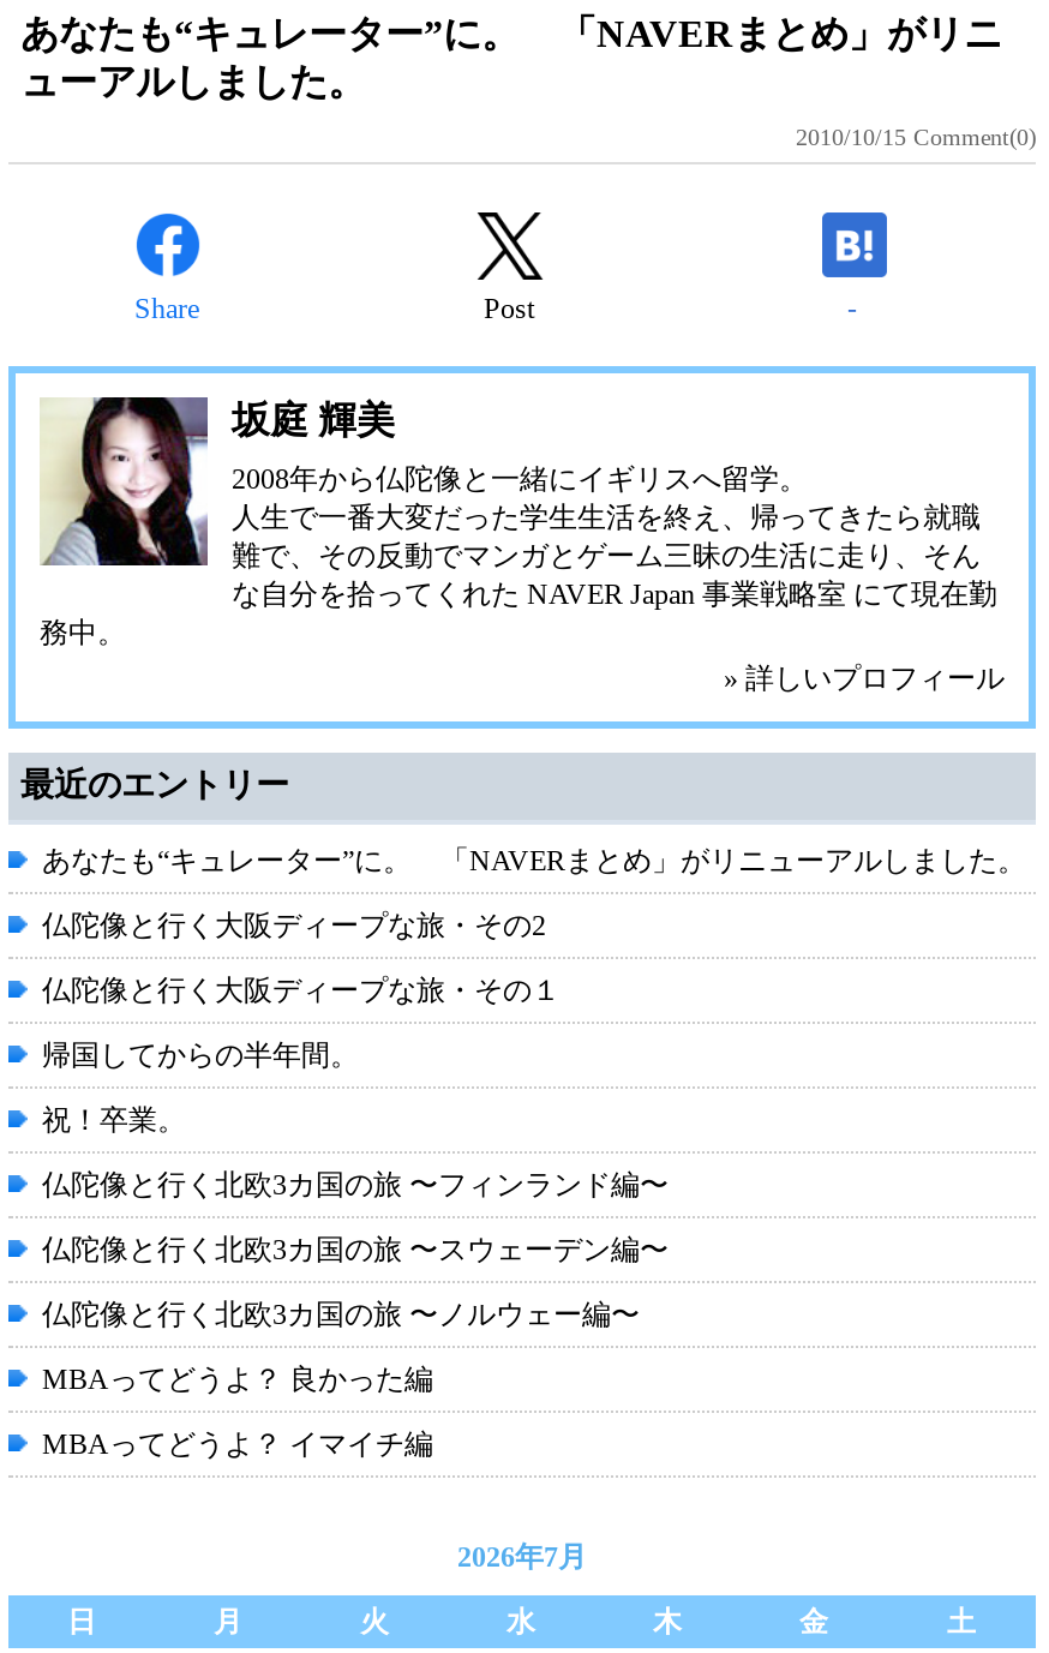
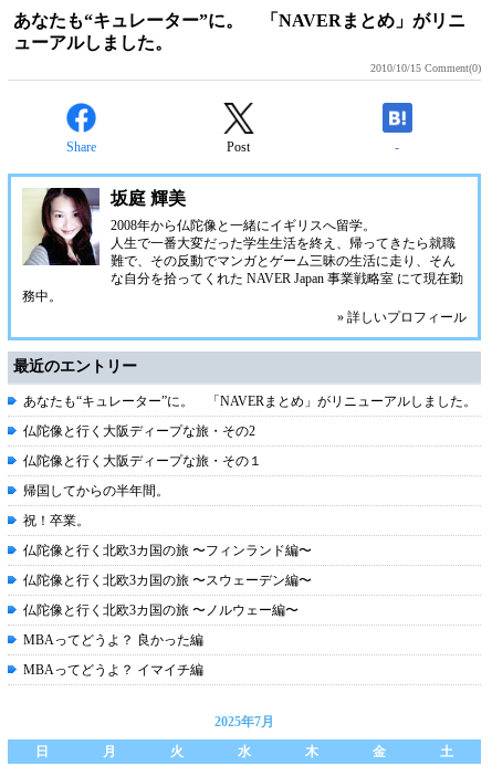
- 2026年7月
+ 2025年7月
